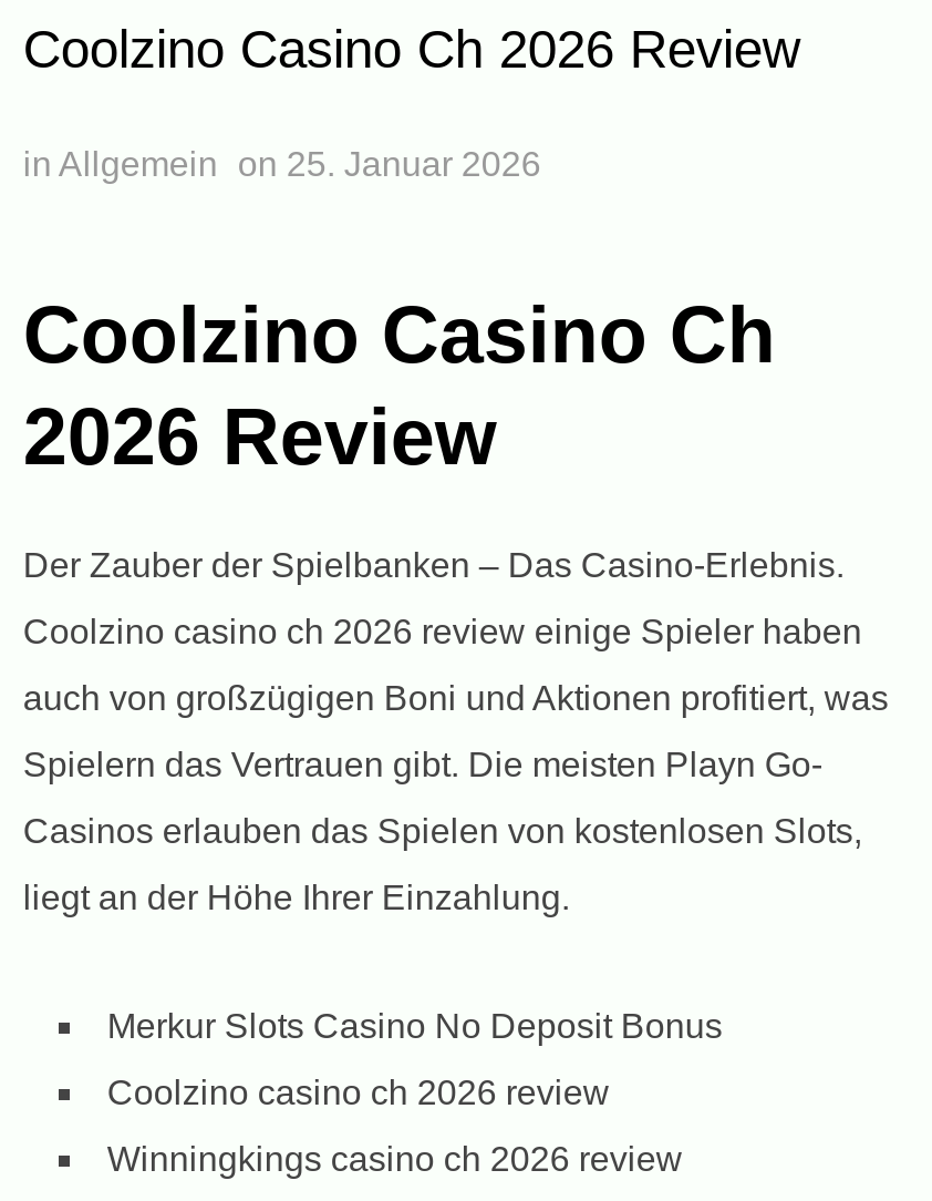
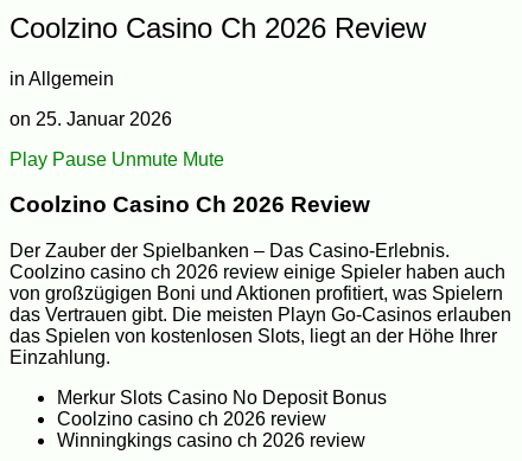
- in Allgemein on 25. Januar 2026
- Coolzino Casino Ch
- 2026 Review
+ in Allgemein
+ on 25. Januar 2026
+ Play Pause Unmute Mute
+ Coolzino Casino Ch 2026 Review
